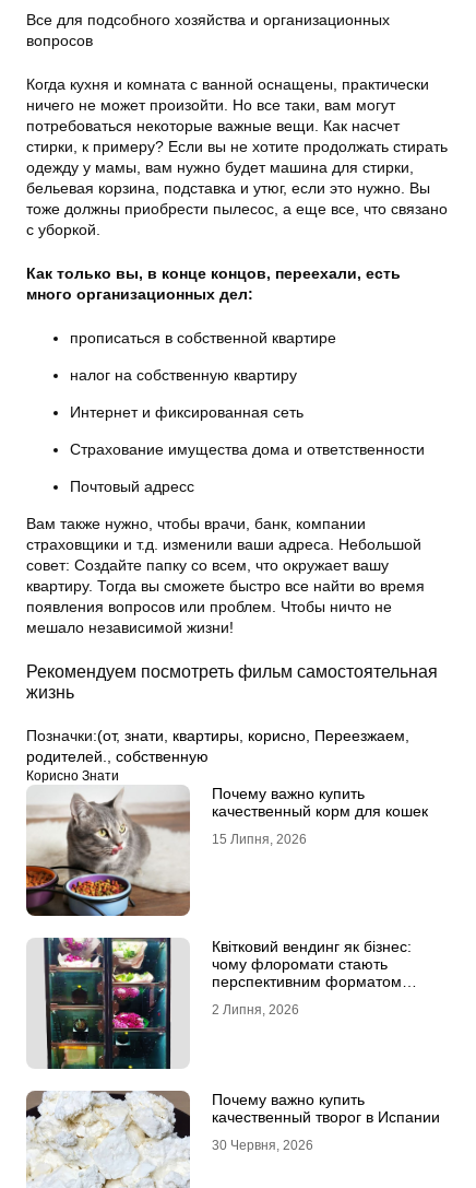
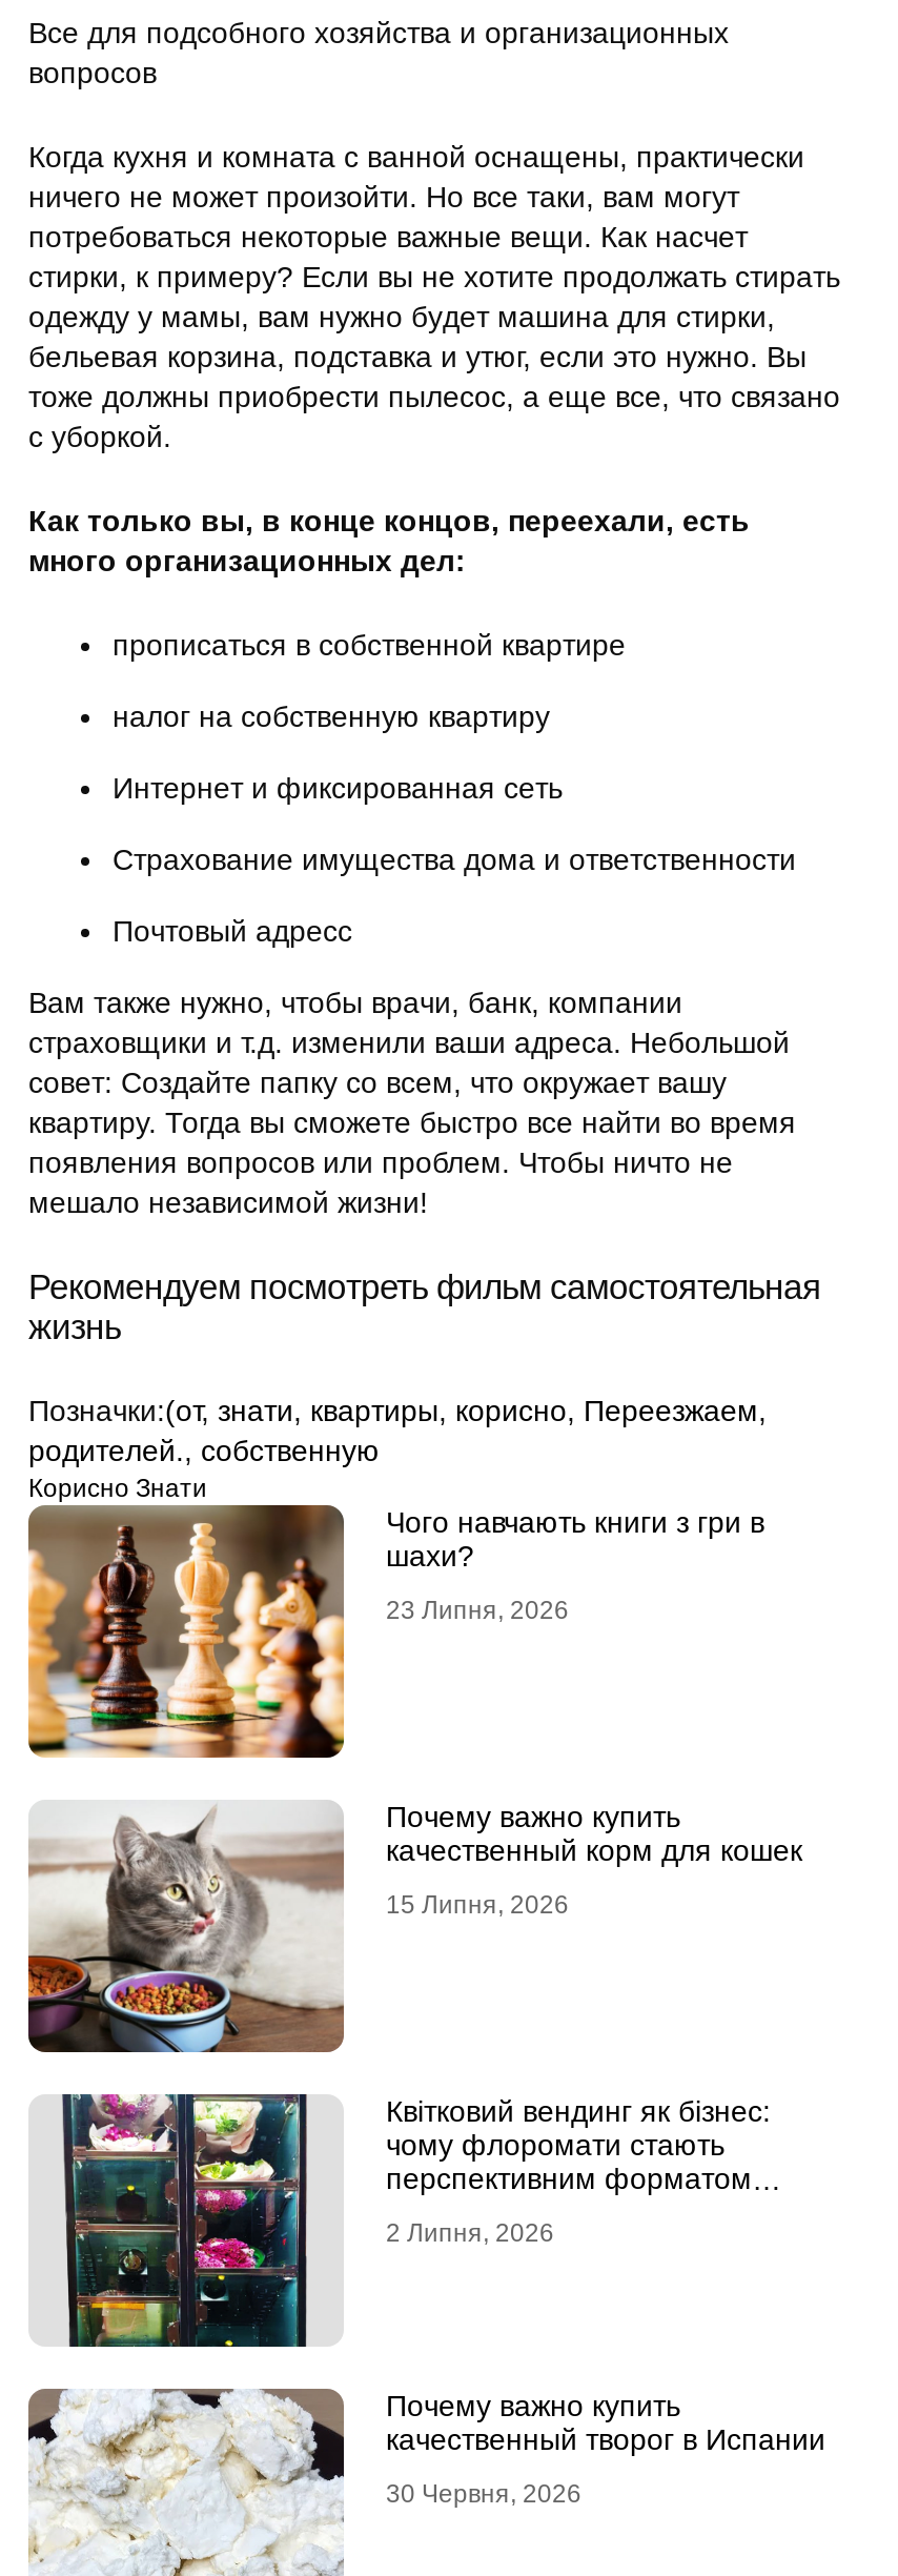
+ [image]
+ Чого навчають книги з гри в
+ шахи?
+ 23 Липня, 2026
